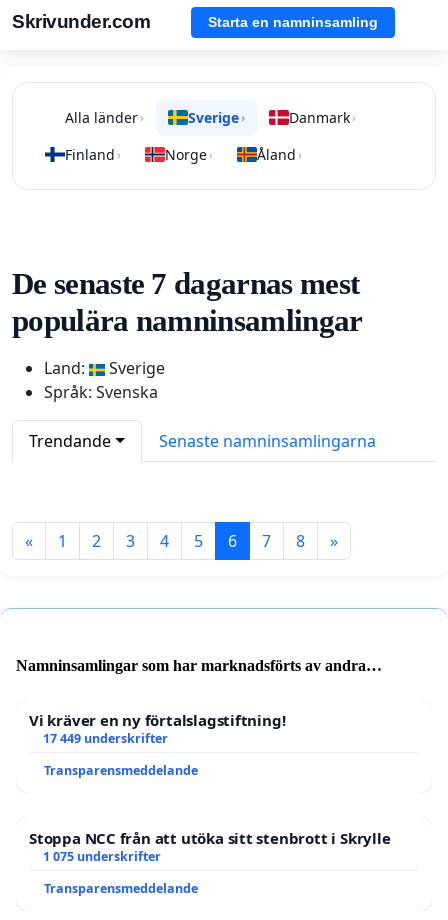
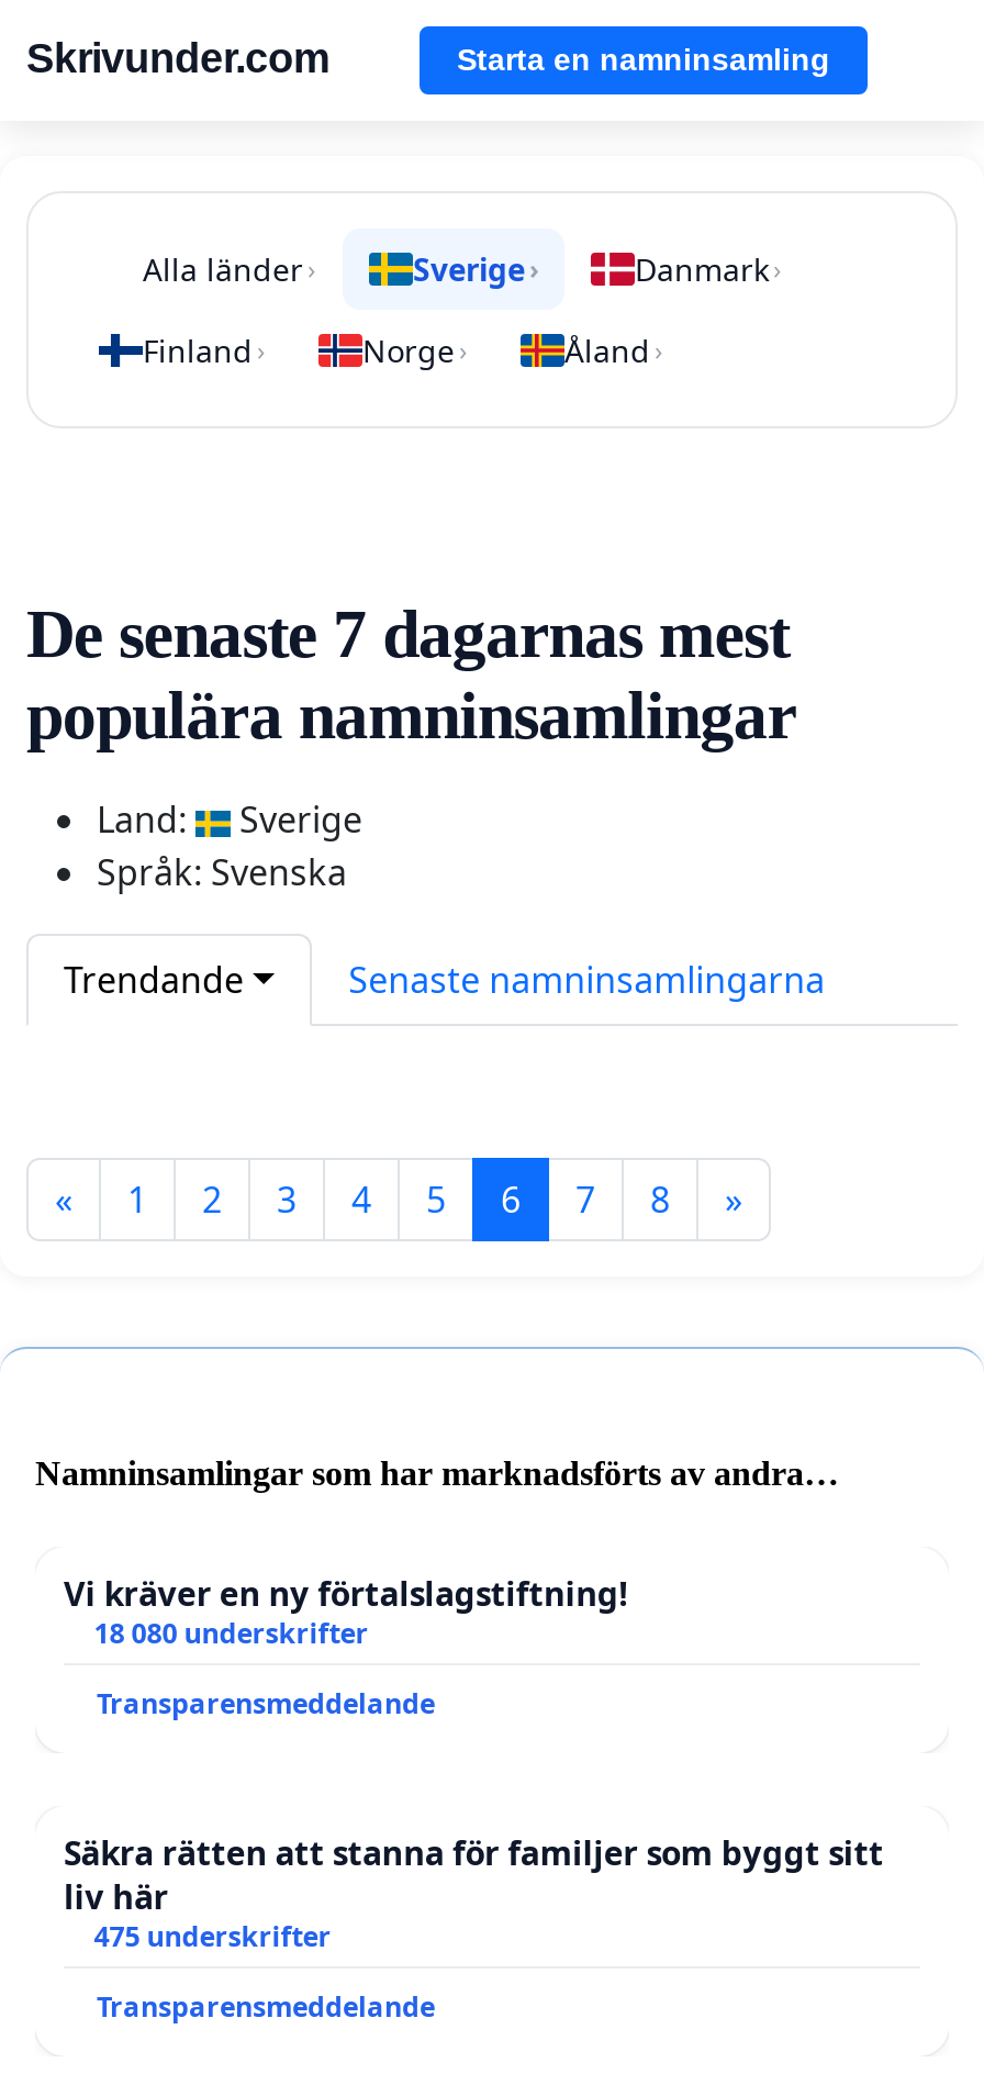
- 17 449 underskrifter
+ 18 080 underskrifter

- Stoppa NCC från att utöka sitt stenbrott i Skrylle
- 1 075 underskrifter
+ Säkra rätten att stanna för familjer som byggt sitt
+ liv här
+ 475 underskrifter
